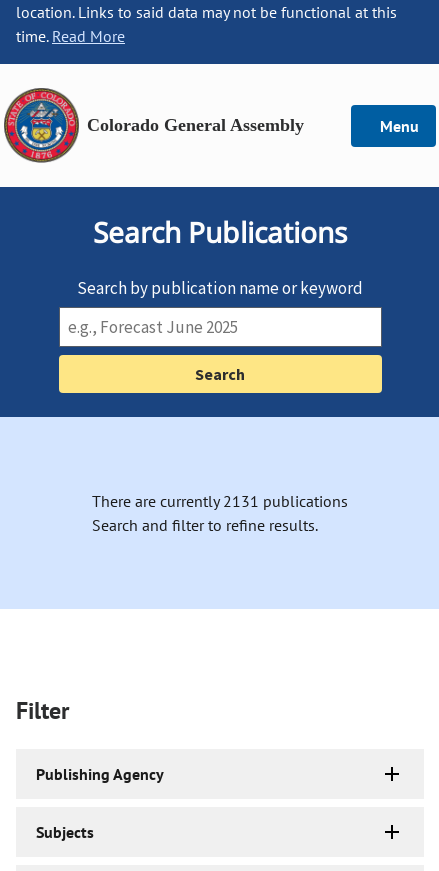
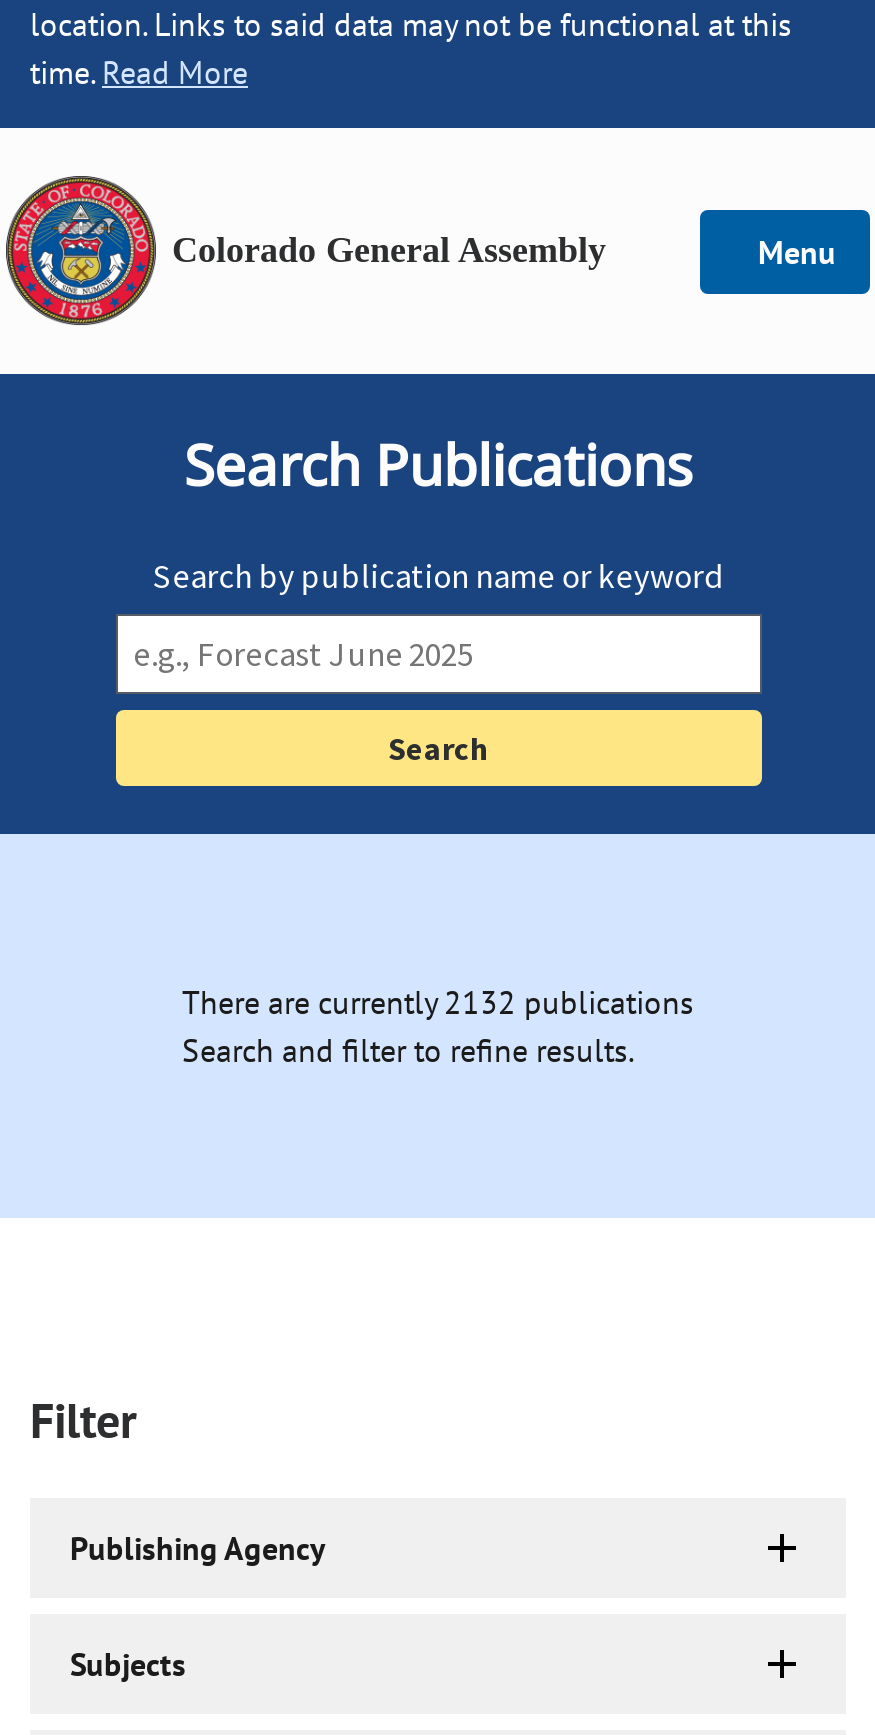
- There are currently 2131 publications
+ There are currently 2132 publications
